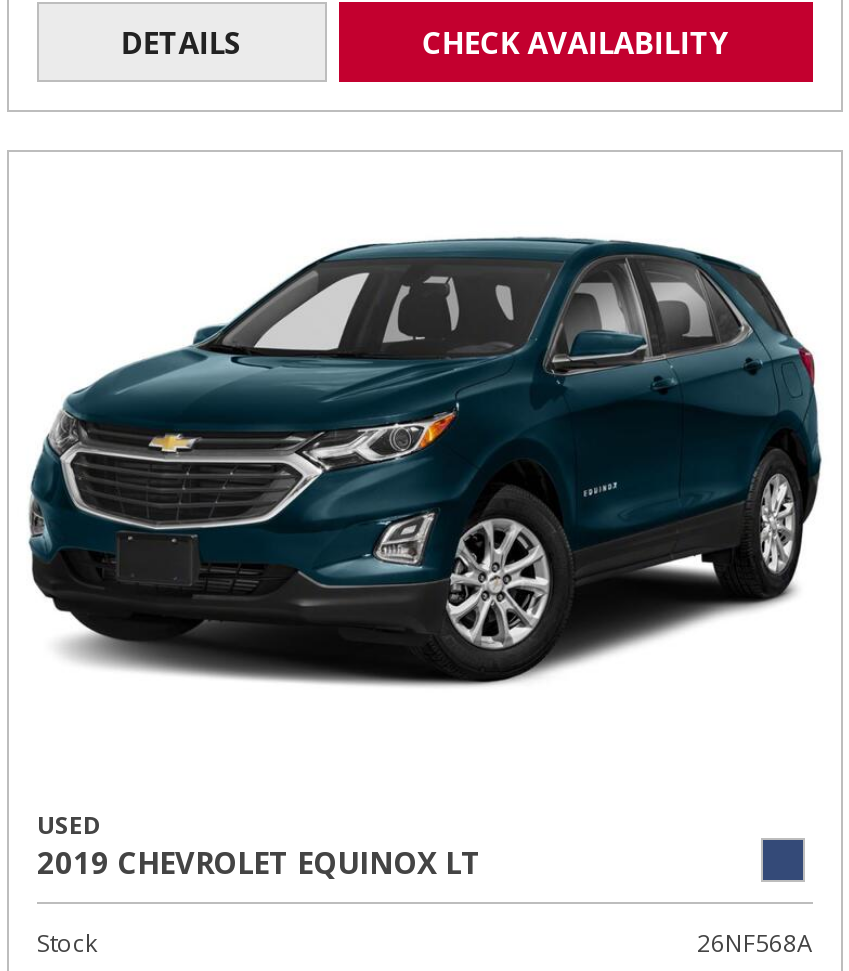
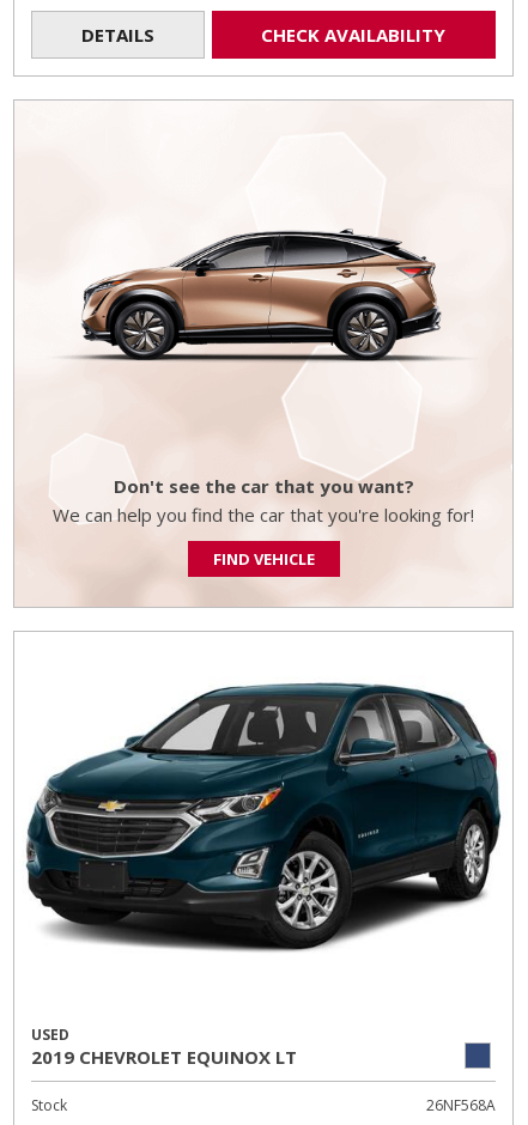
+ [image]
+ Don't see the car that you want?
+ We can help you find the car that you're looking for!
+ FIND VEHICLE
